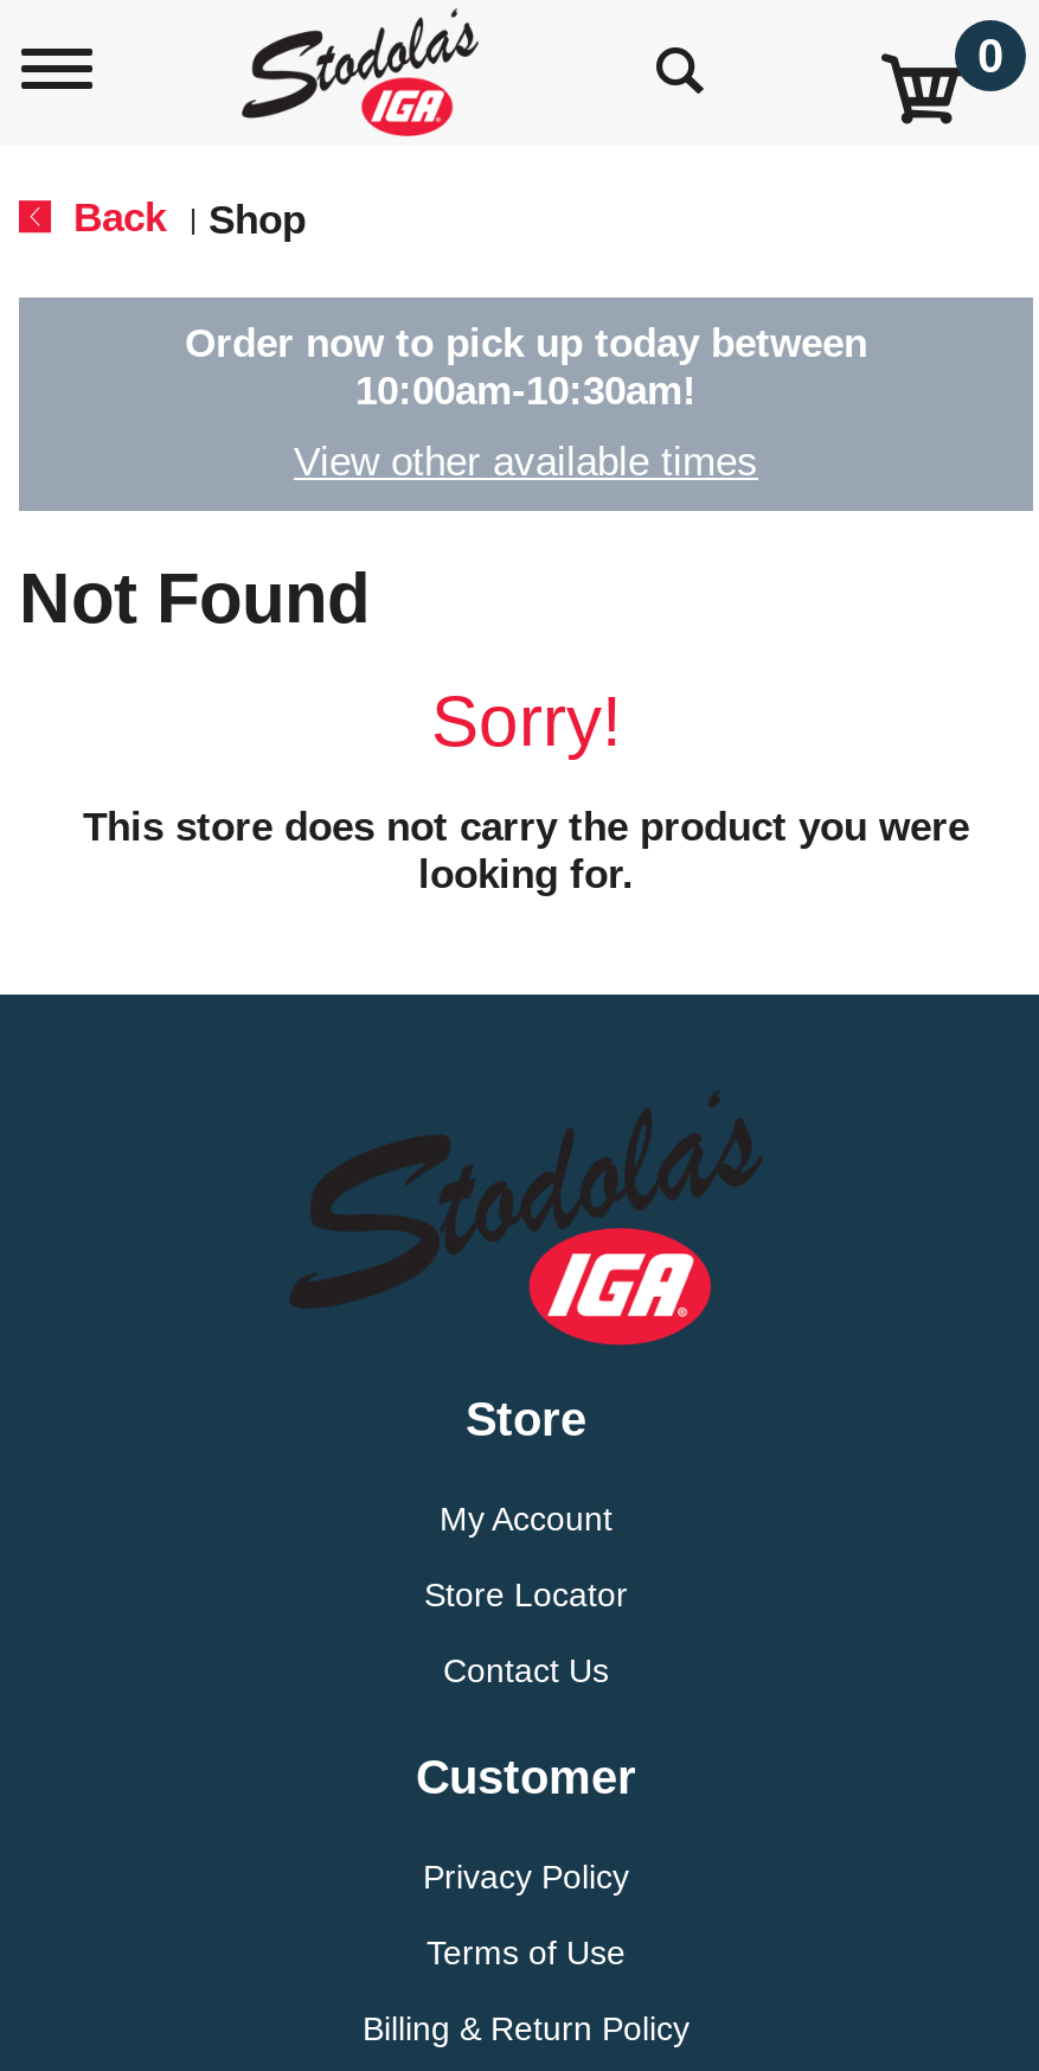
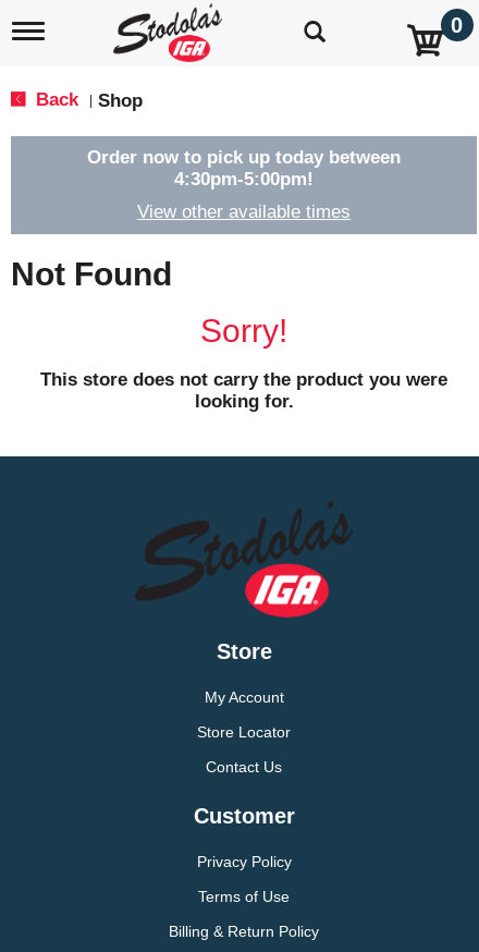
- 10:00am-10:30am!
+ 4:30pm-5:00pm!
